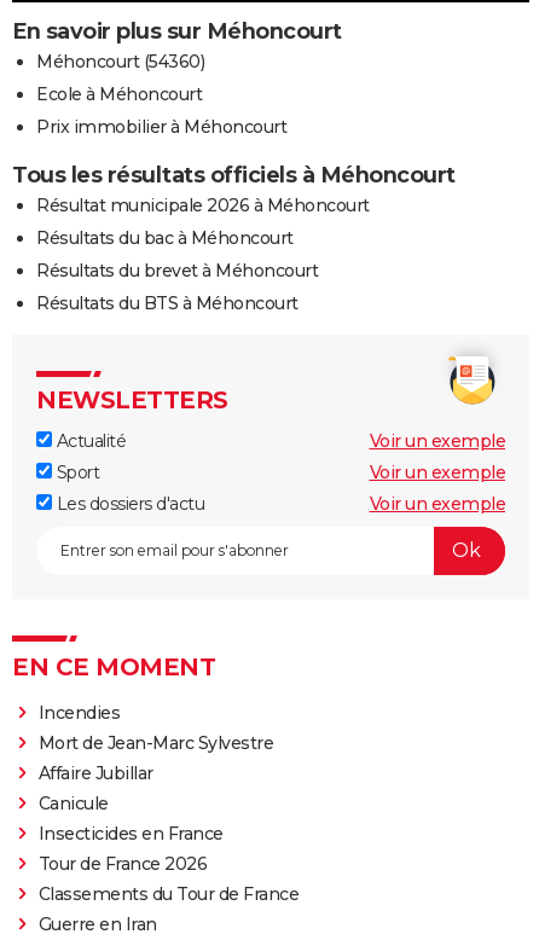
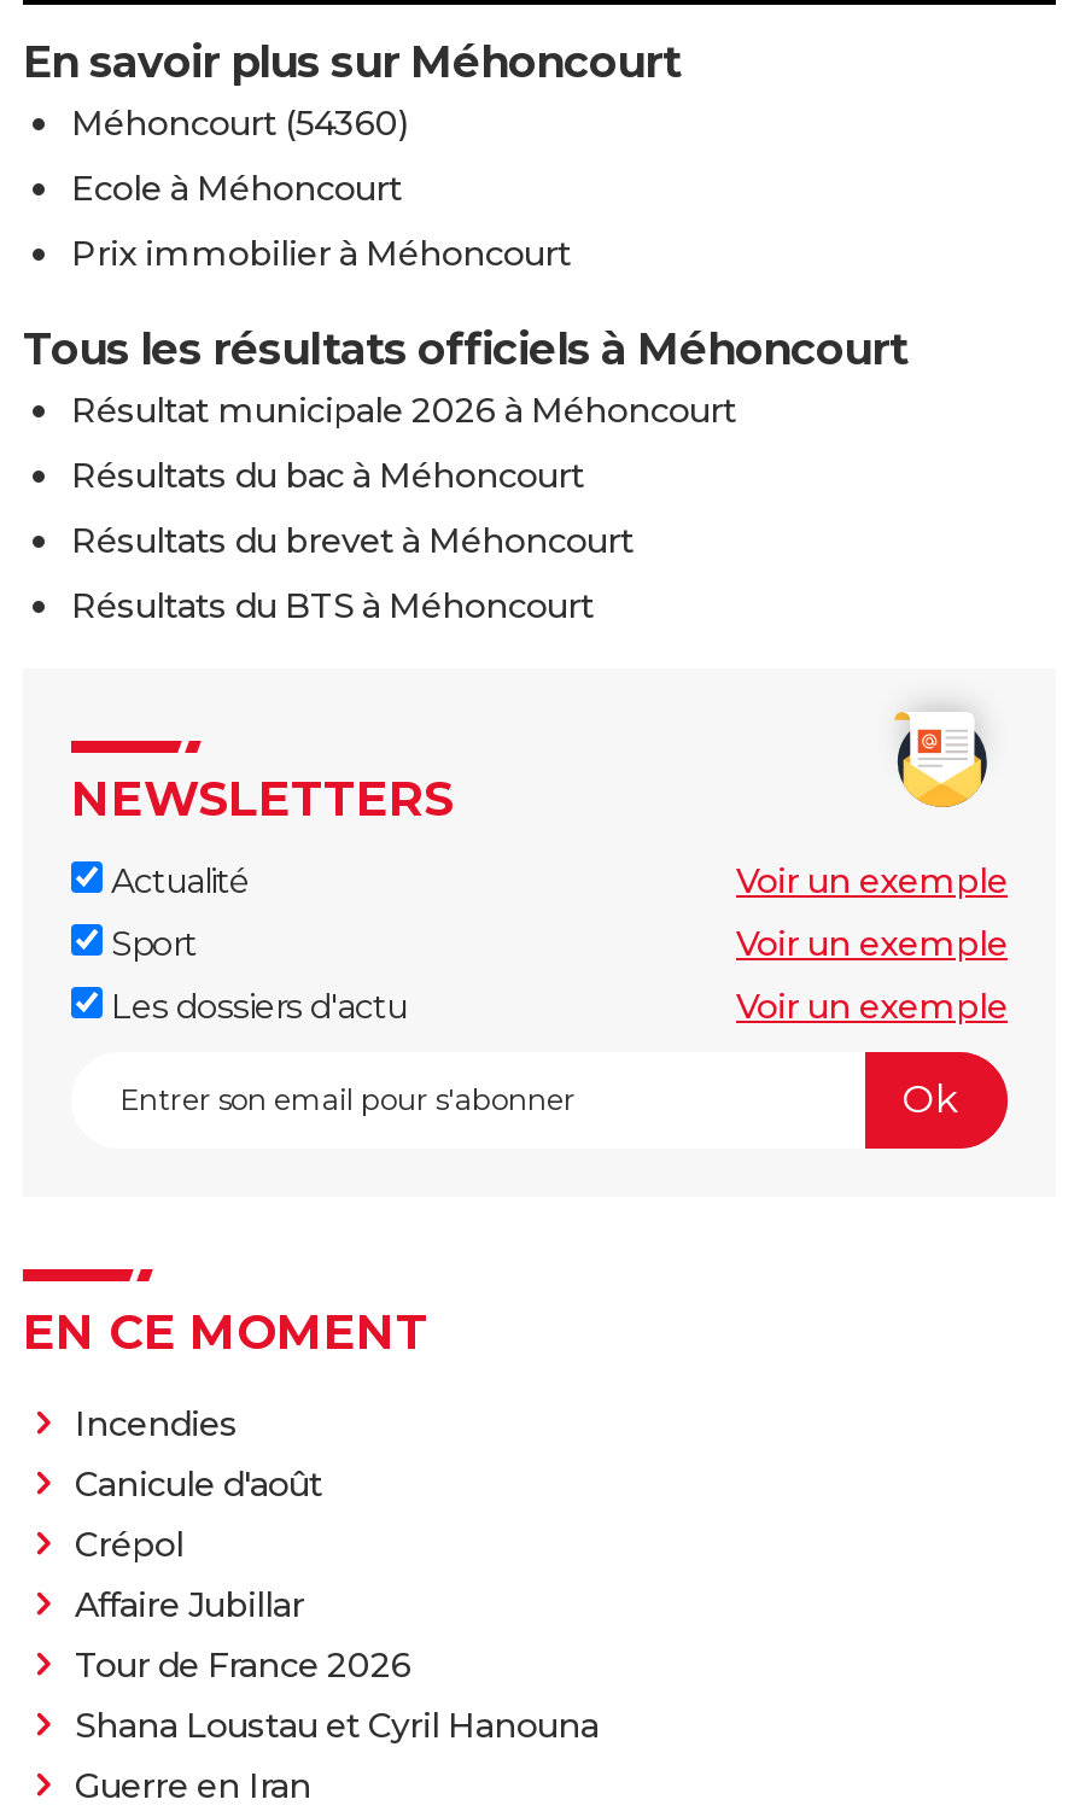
- Mort de Jean-Marc Sylvestre
+ Canicule d'août
+ Crépol

moved down: Affaire Jubillar

- Canicule
- Insecticides en France

- Classements du Tour de France
+ Shana Loustau et Cyril Hanouna
